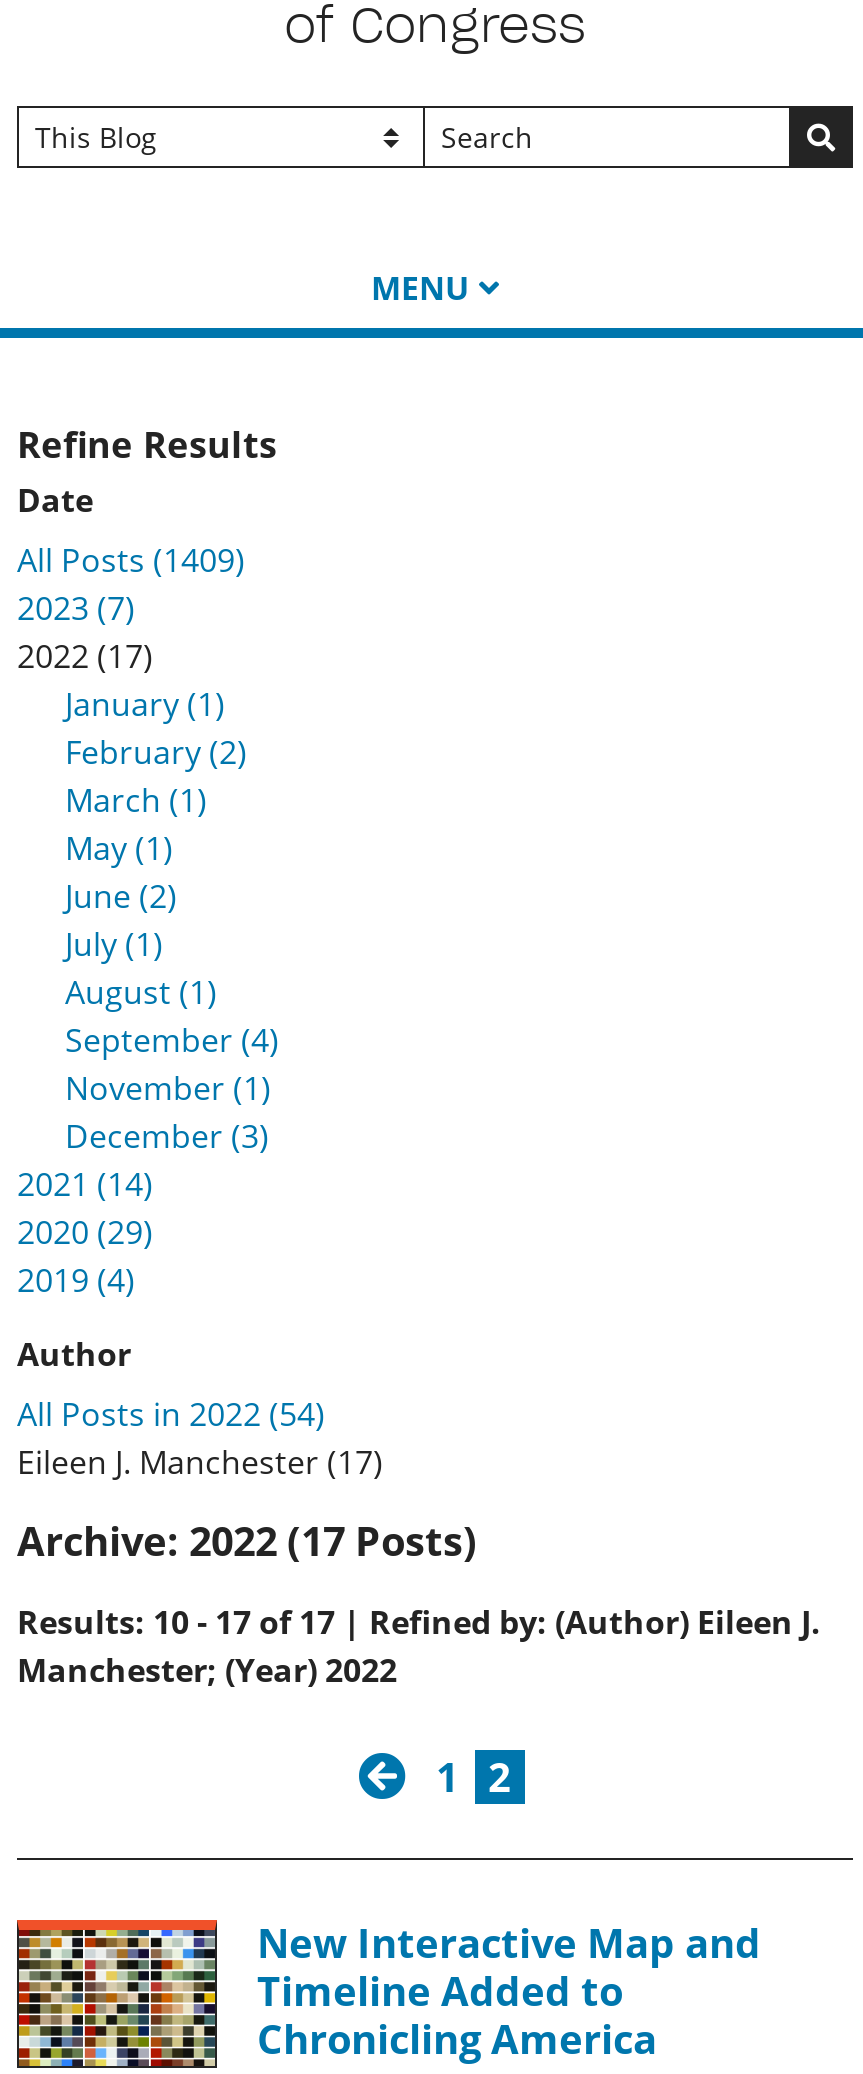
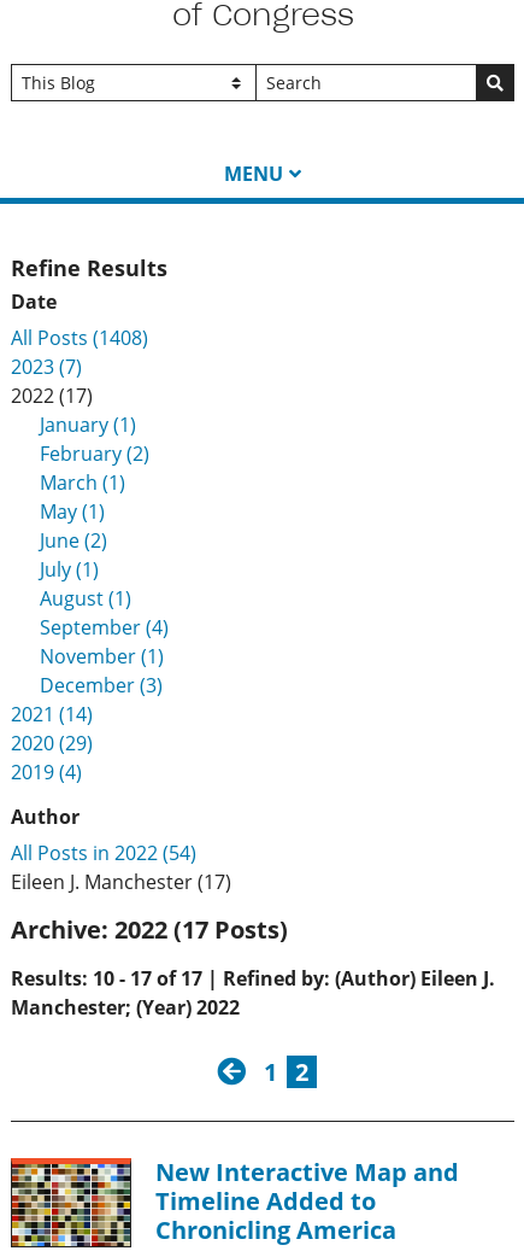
- All Posts (1409)
+ All Posts (1408)
